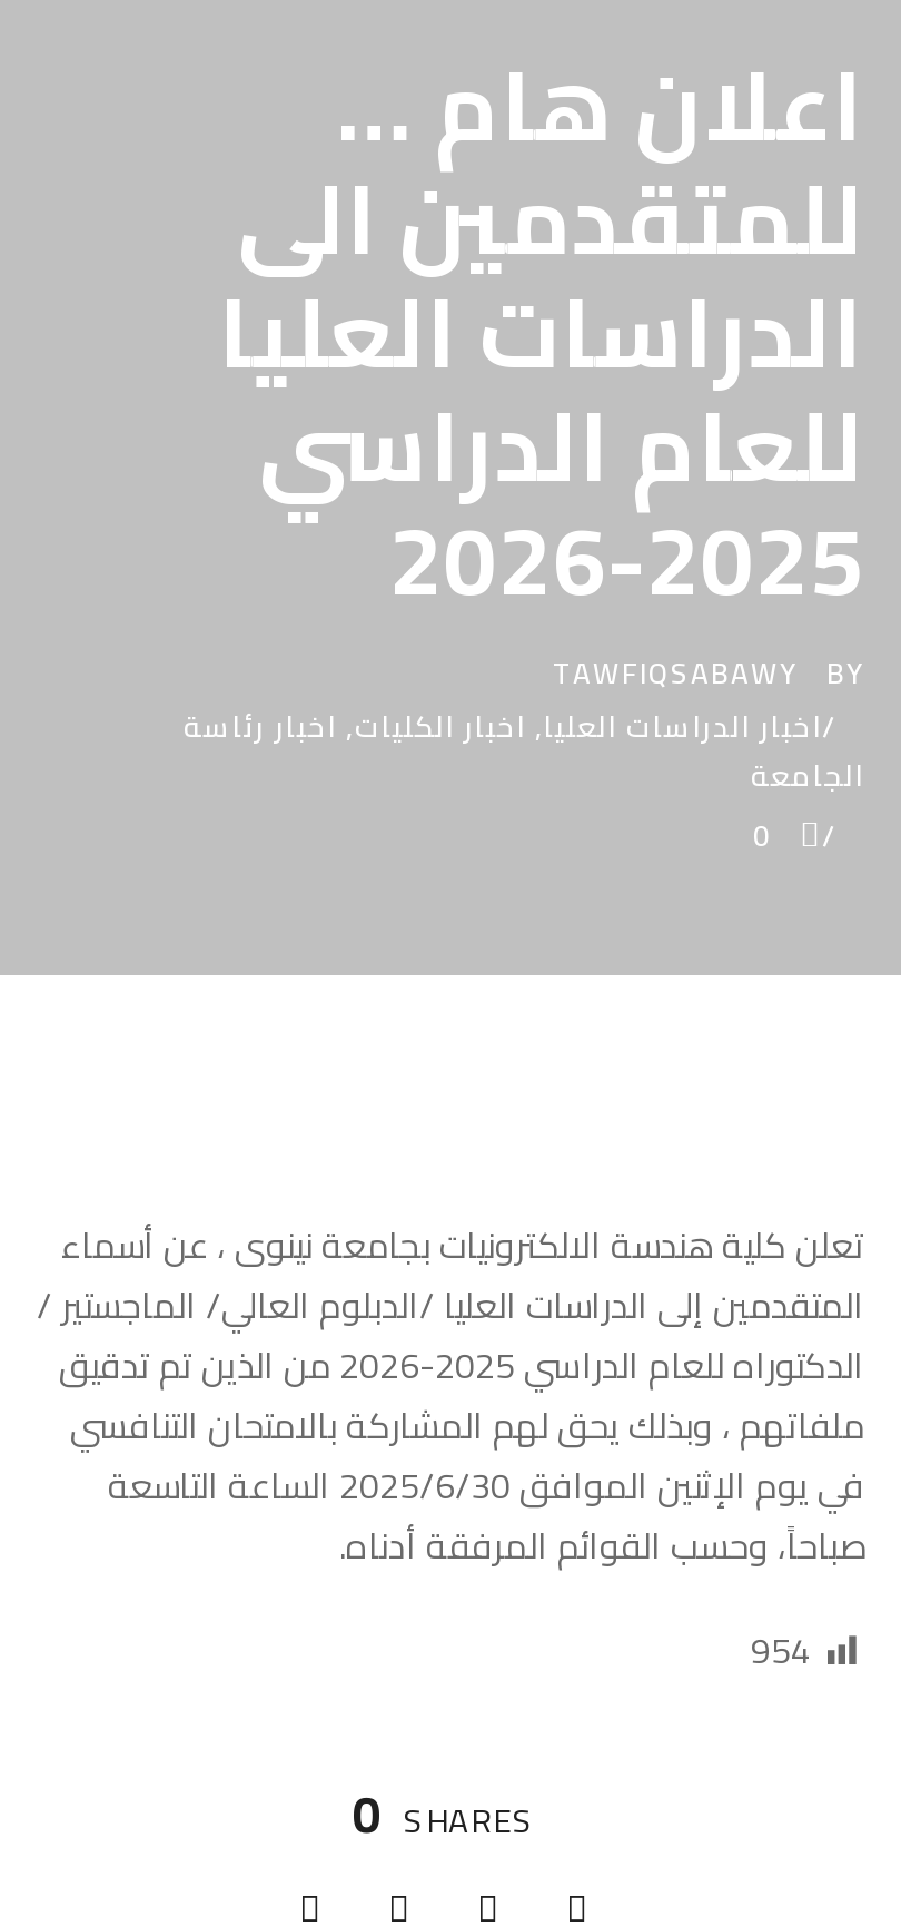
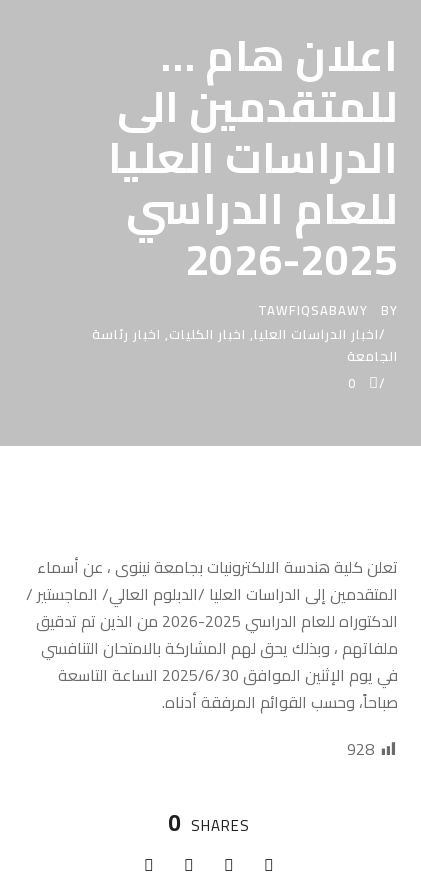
- 954
+ 928
